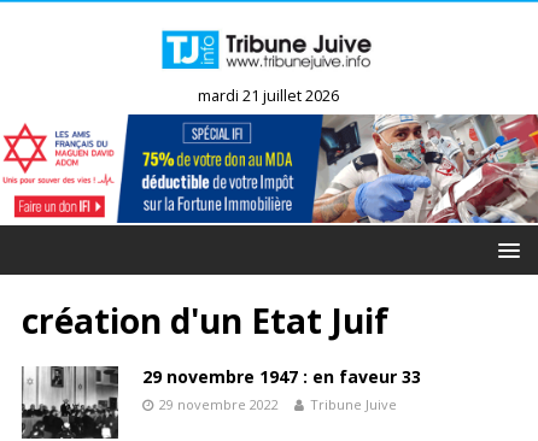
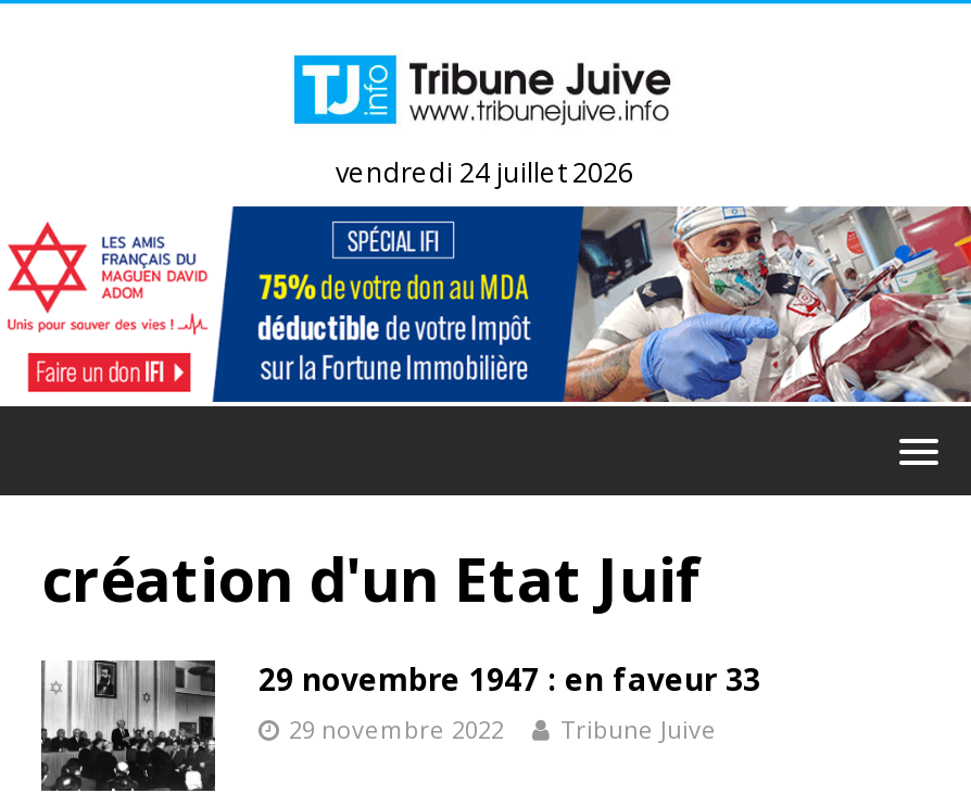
- mardi 21 juillet 2026
+ vendredi 24 juillet 2026
